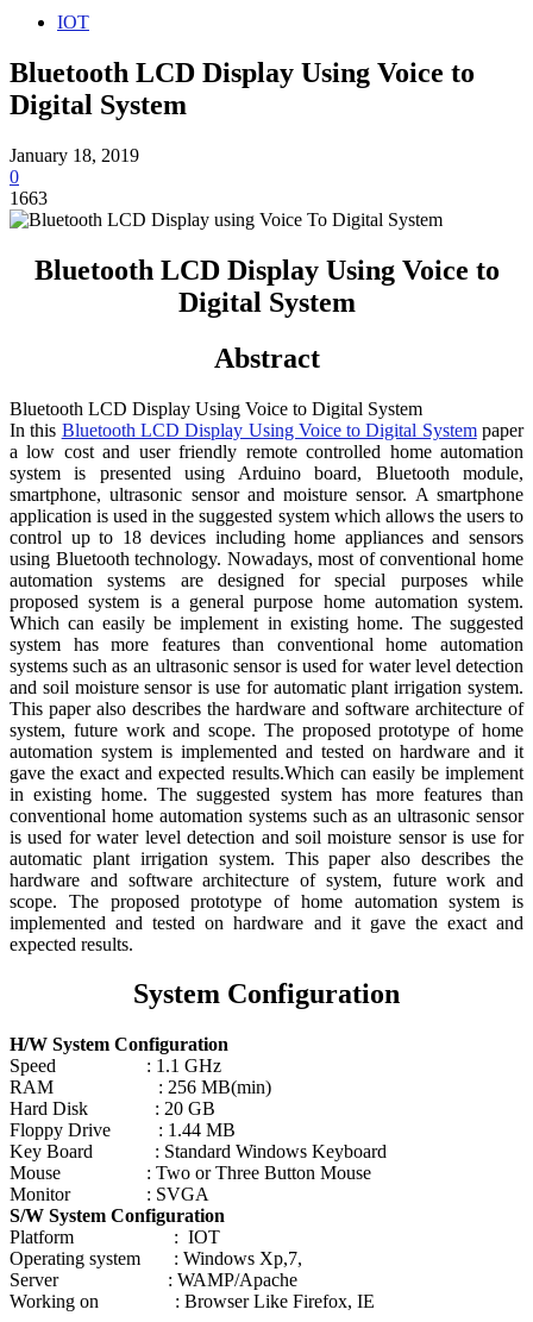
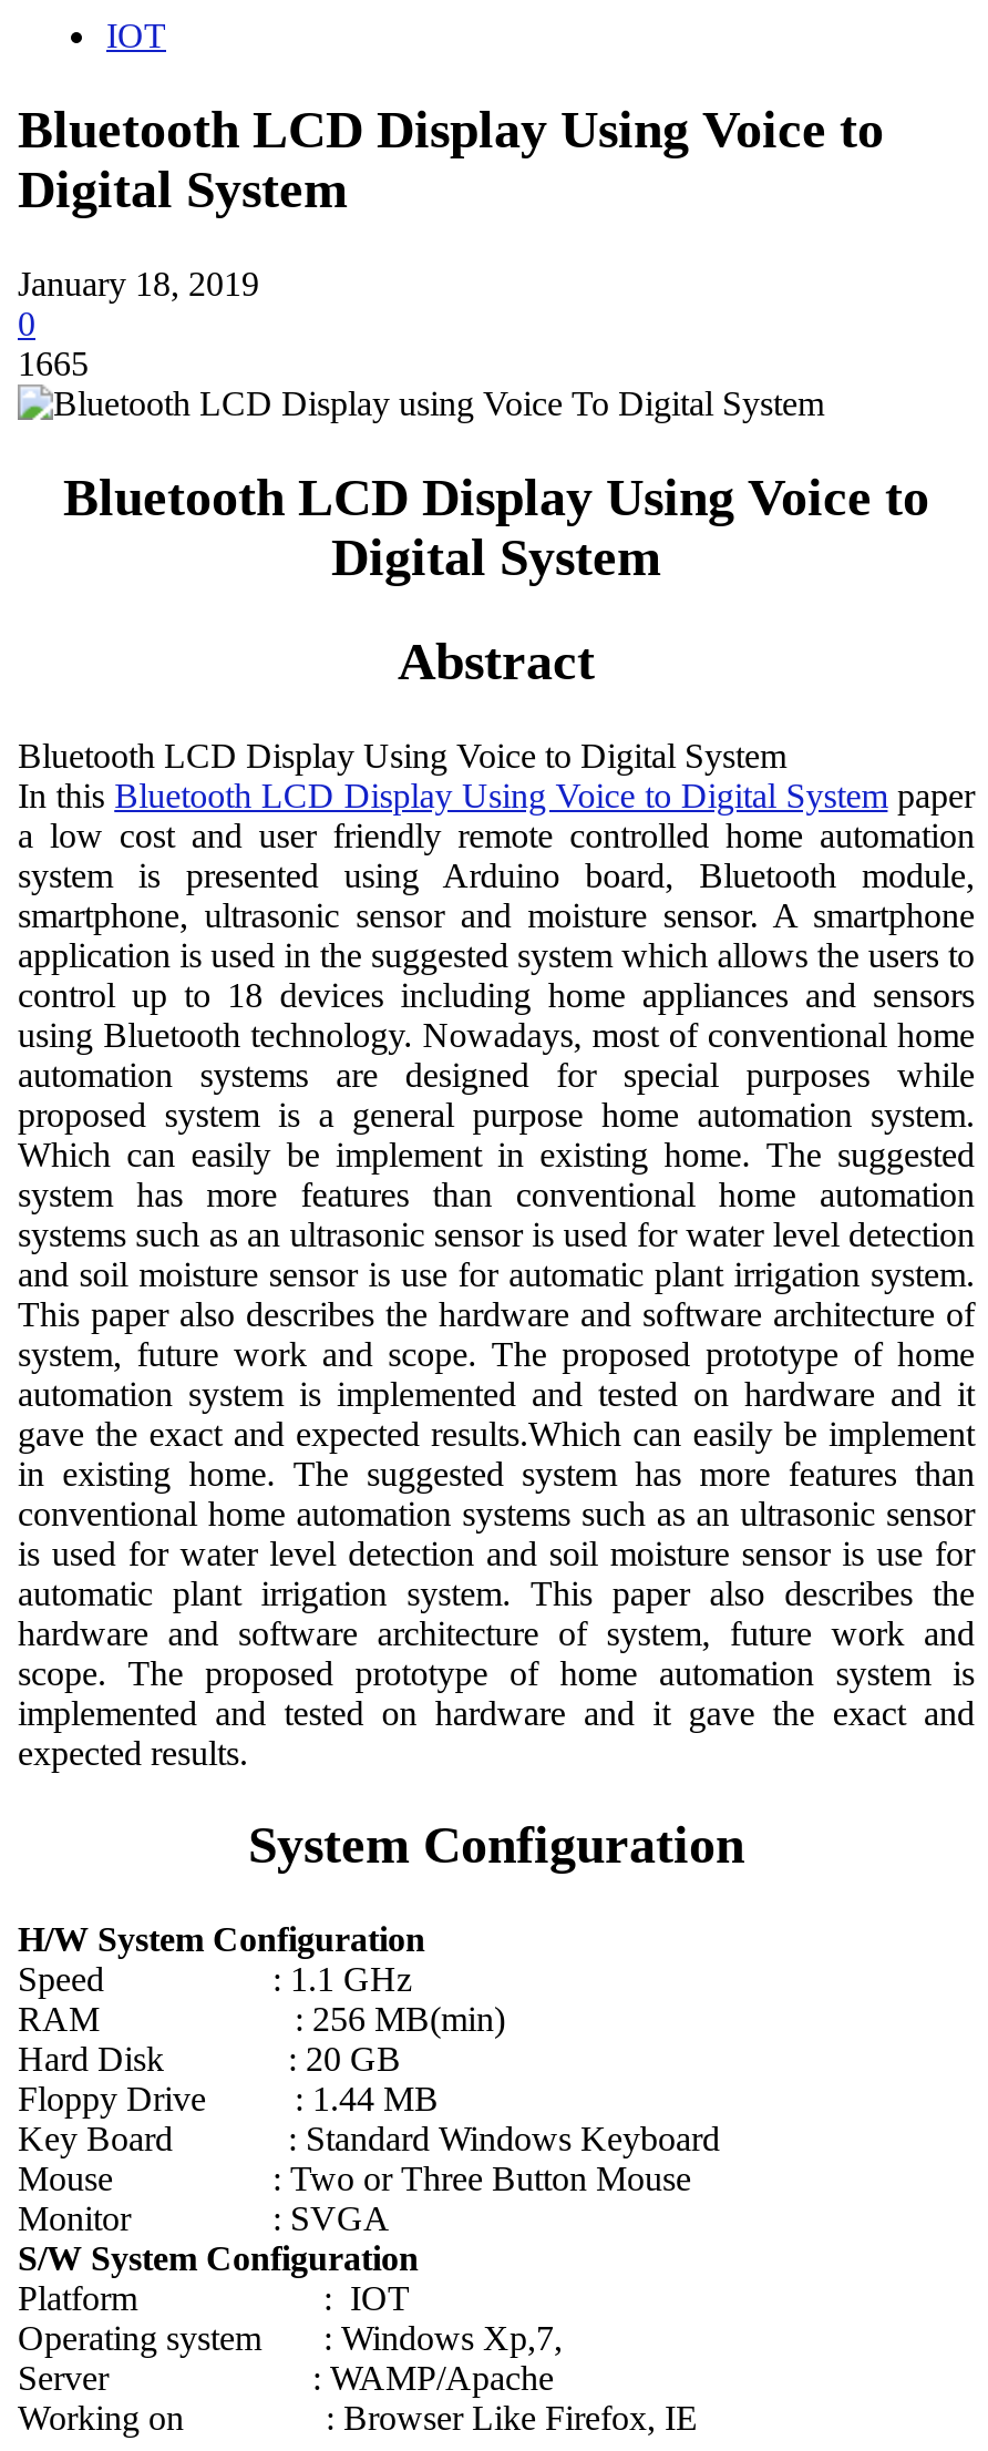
- 1663
+ 1665
